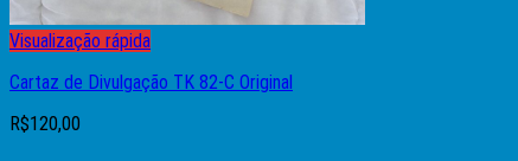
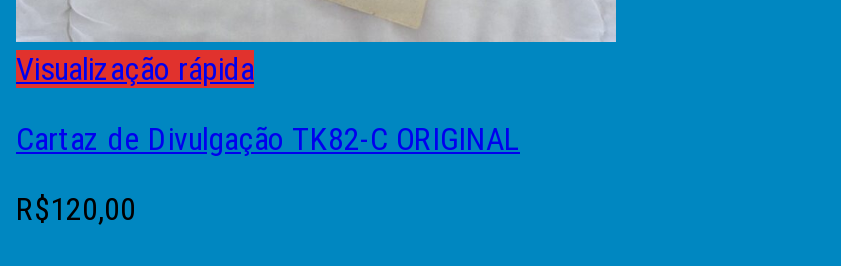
- Cartaz de Divulgação TK 82-C Original
+ Cartaz de Divulgação TK82-C ORIGINAL
